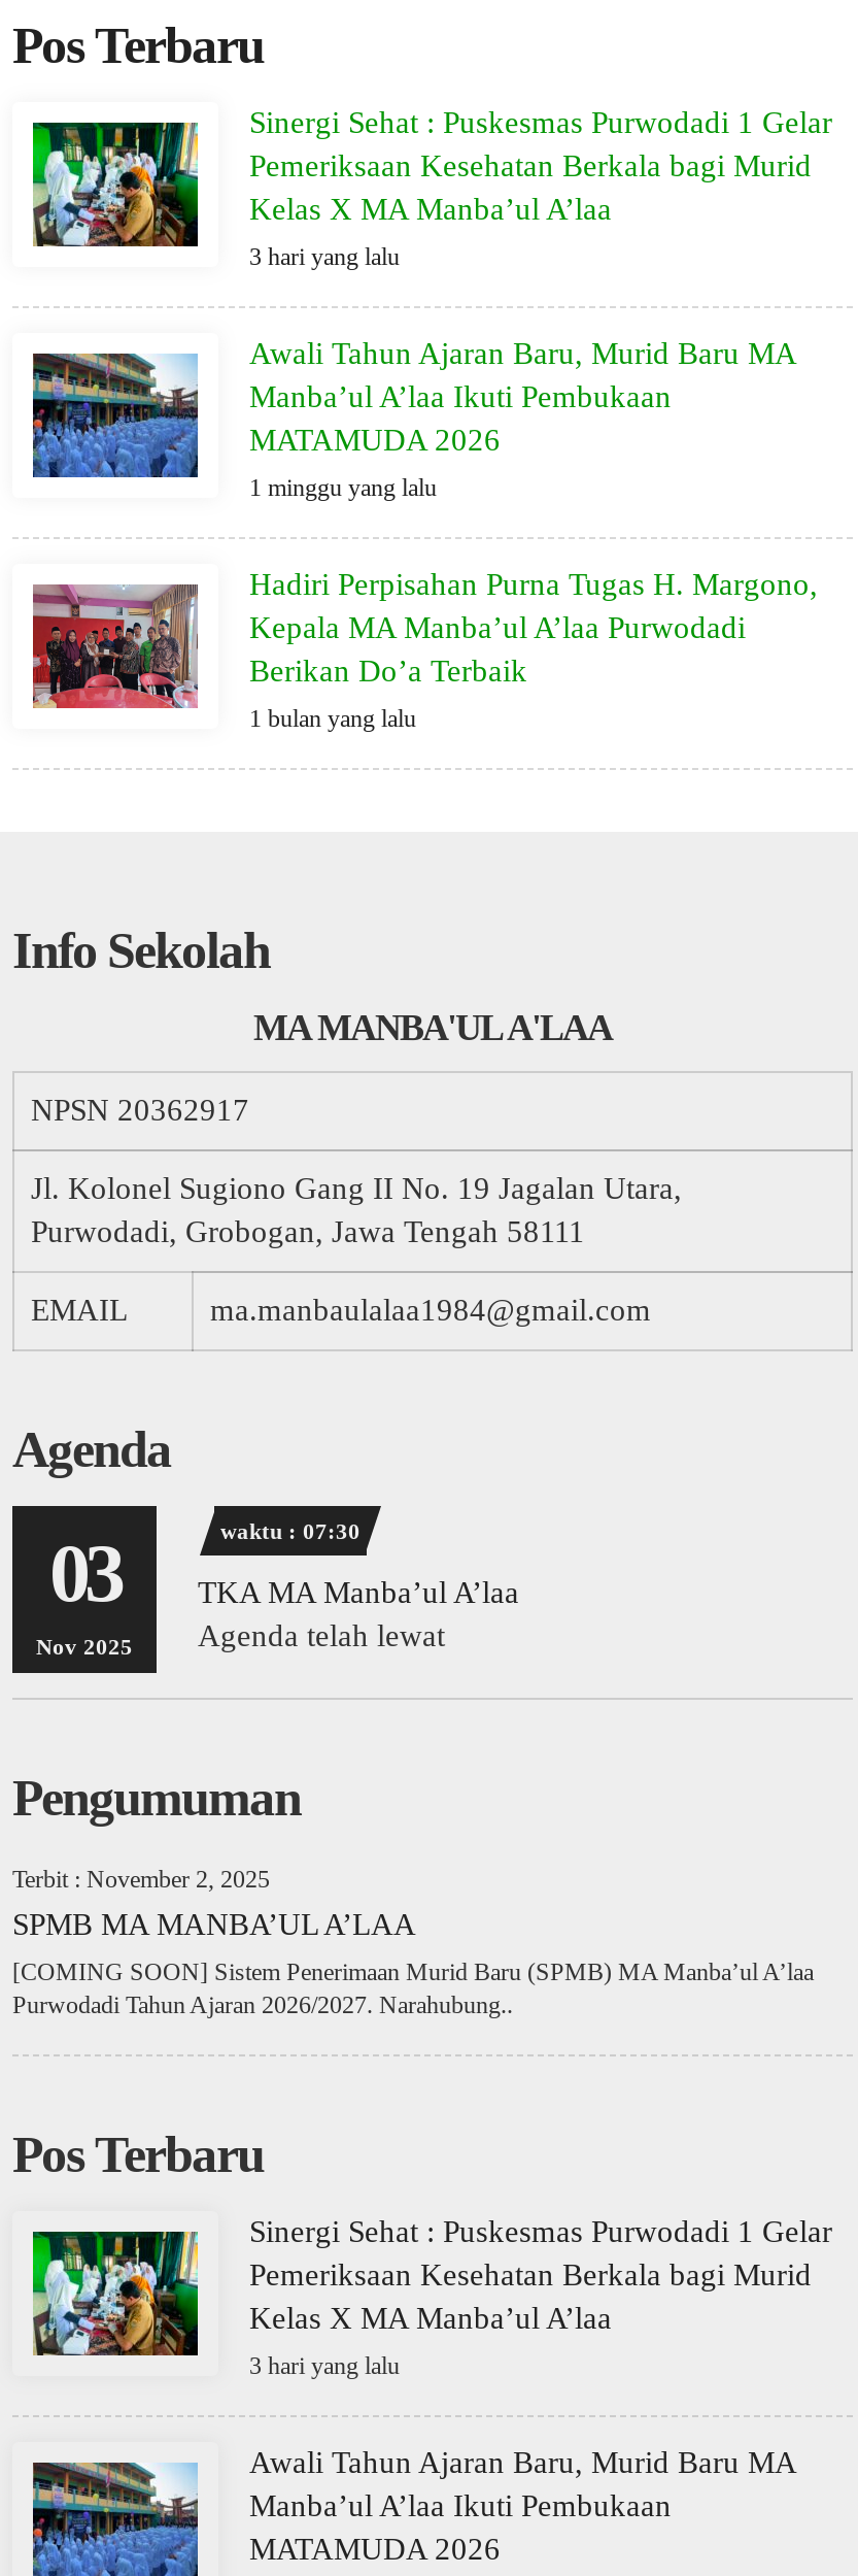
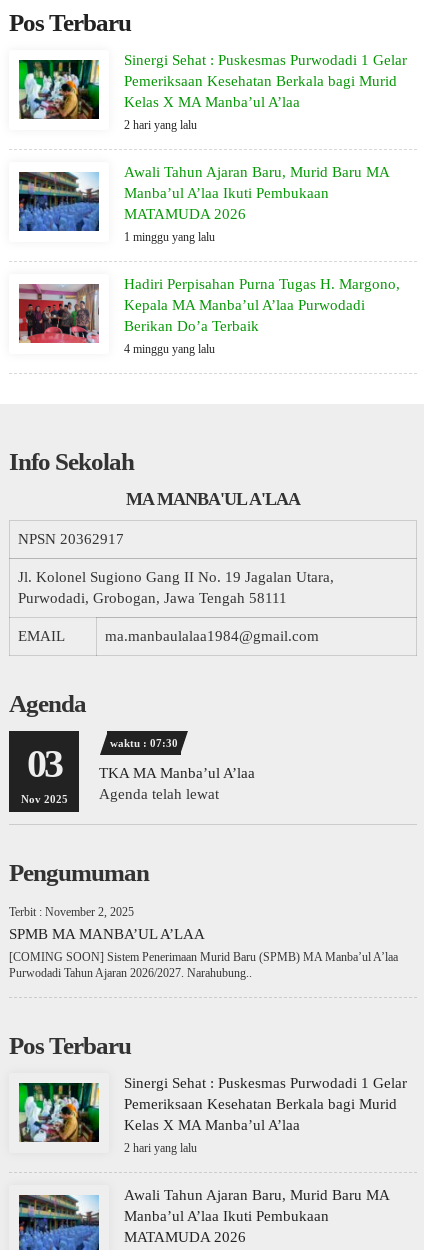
- 3 hari yang lalu
+ 2 hari yang lalu

- 1 bulan yang lalu
+ 4 minggu yang lalu

- 3 hari yang lalu
+ 2 hari yang lalu
